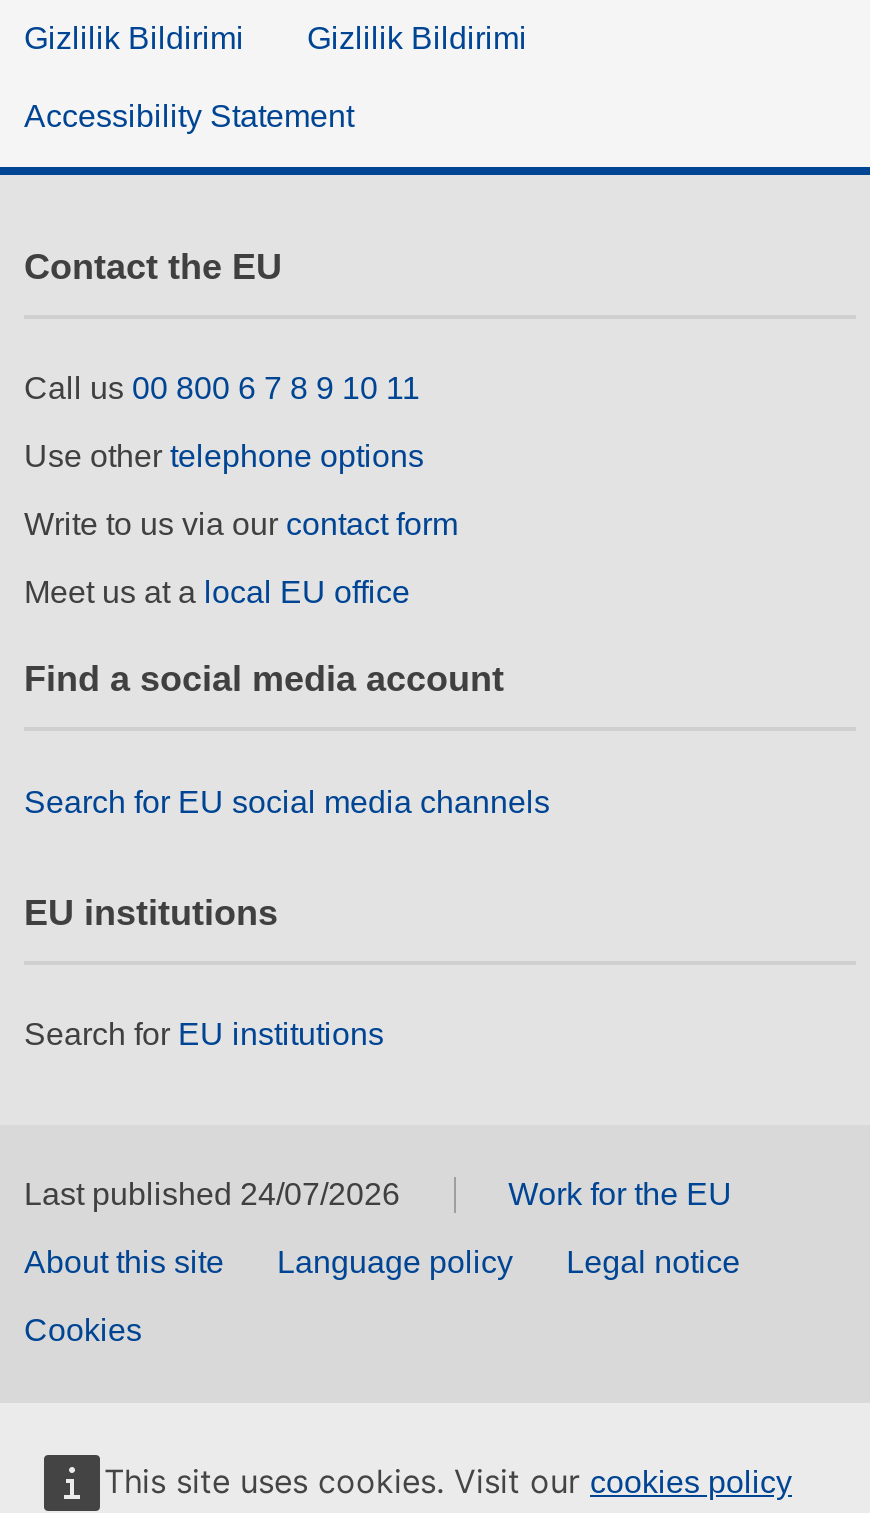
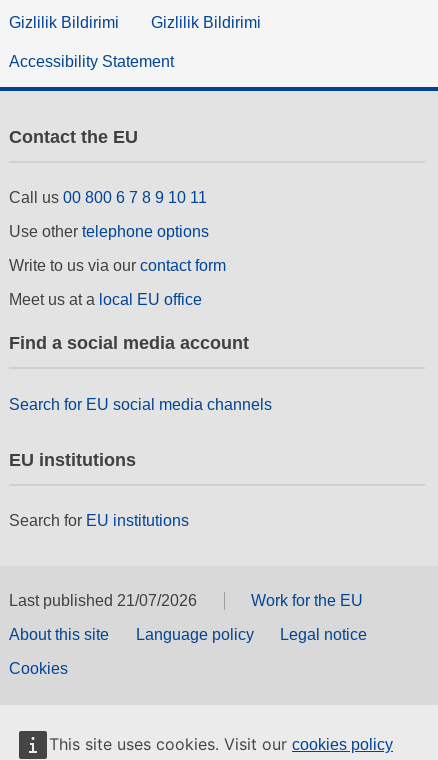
- Last published 24/07/2026
+ Last published 21/07/2026
